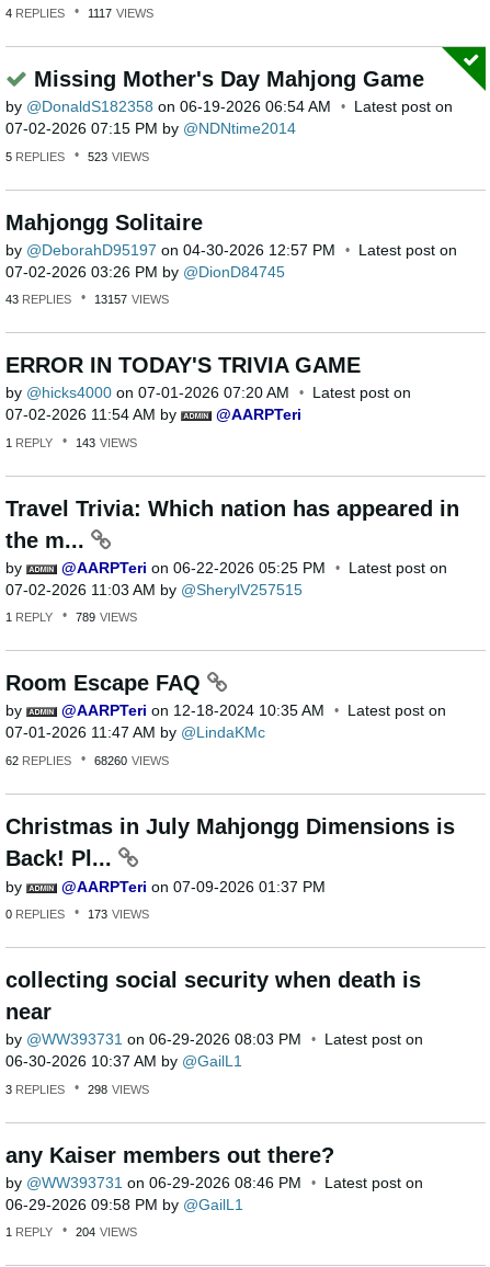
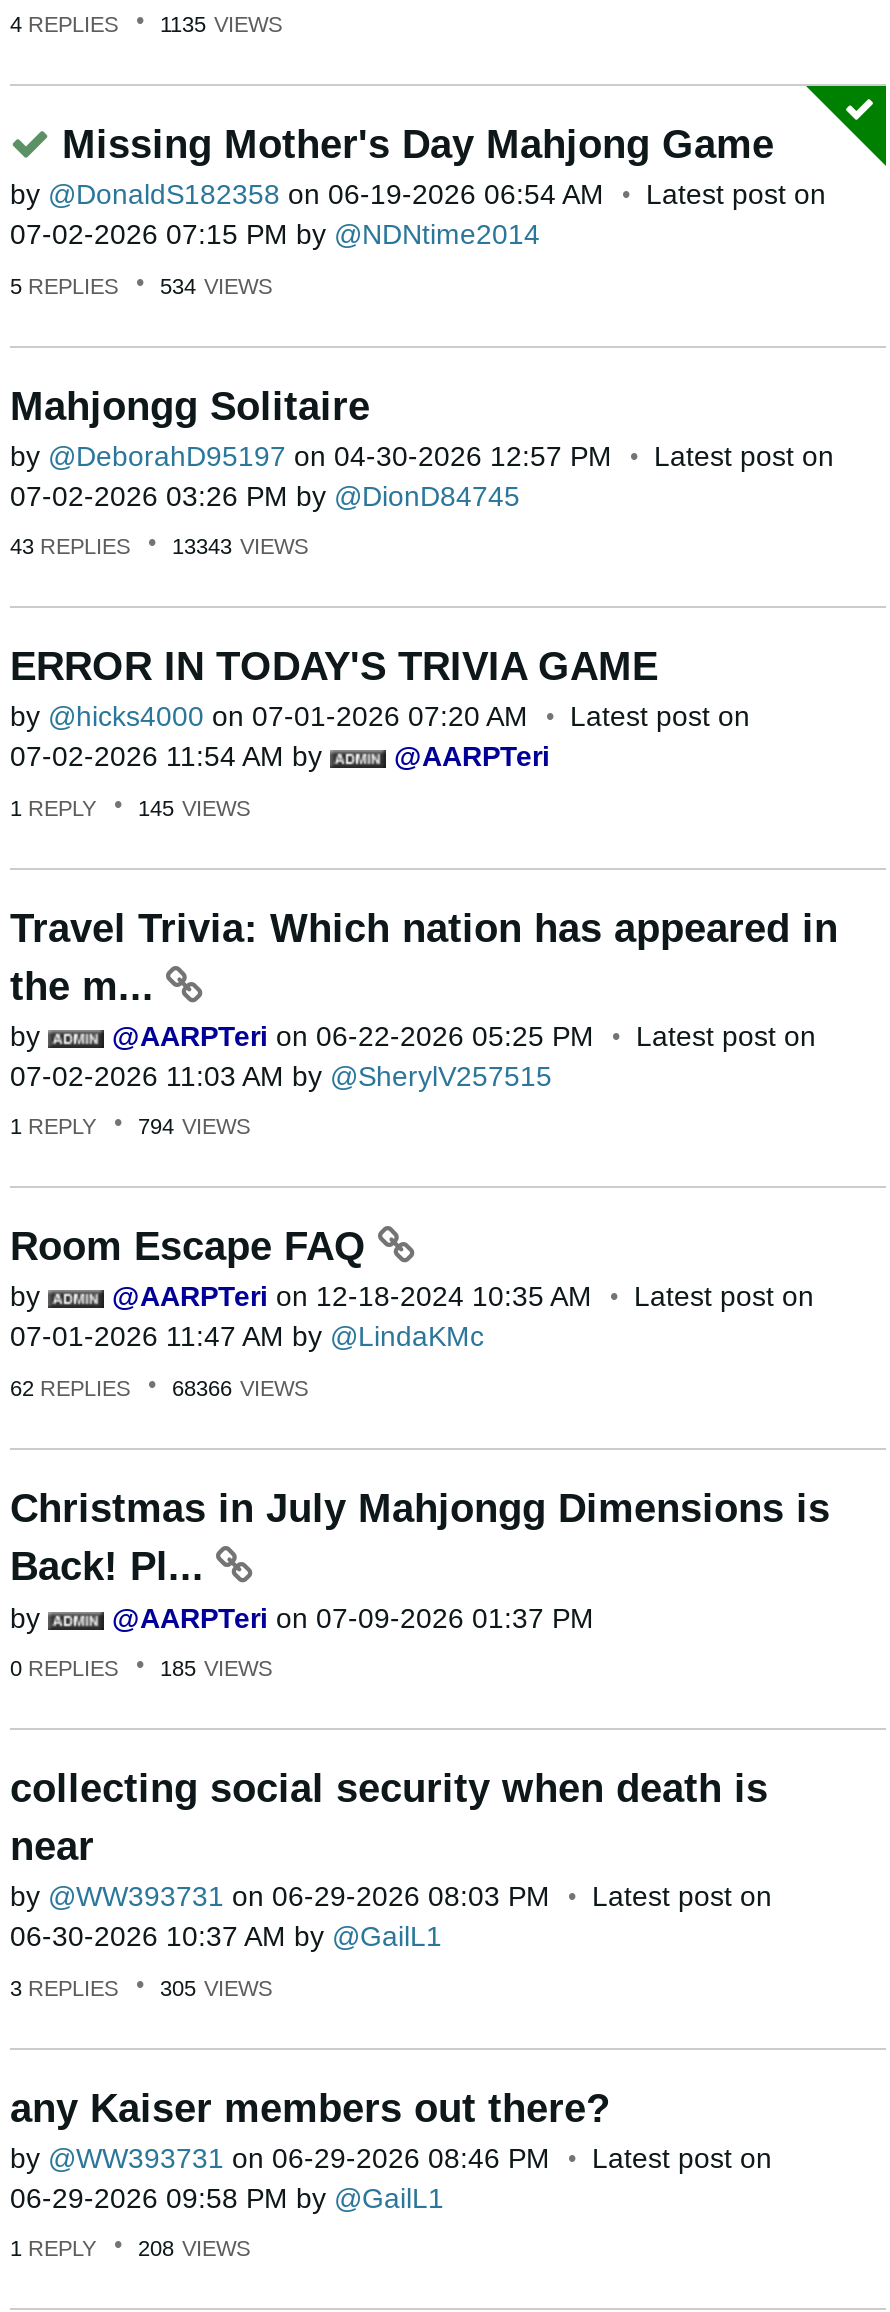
- 4 REPLIES 1117 VIEWS
+ 4 REPLIES 1135 VIEWS

- 5 REPLIES 523 VIEWS
+ 5 REPLIES 534 VIEWS

- 43 REPLIES 13157 VIEWS
+ 43 REPLIES 13343 VIEWS

- 1 REPLY 143 VIEWS
+ 1 REPLY 145 VIEWS

- 1 REPLY 789 VIEWS
+ 1 REPLY 794 VIEWS

- 62 REPLIES 68260 VIEWS
+ 62 REPLIES 68366 VIEWS

- 0 REPLIES 173 VIEWS
+ 0 REPLIES 185 VIEWS

- 3 REPLIES 298 VIEWS
+ 3 REPLIES 305 VIEWS

- 1 REPLY 204 VIEWS
+ 1 REPLY 208 VIEWS
